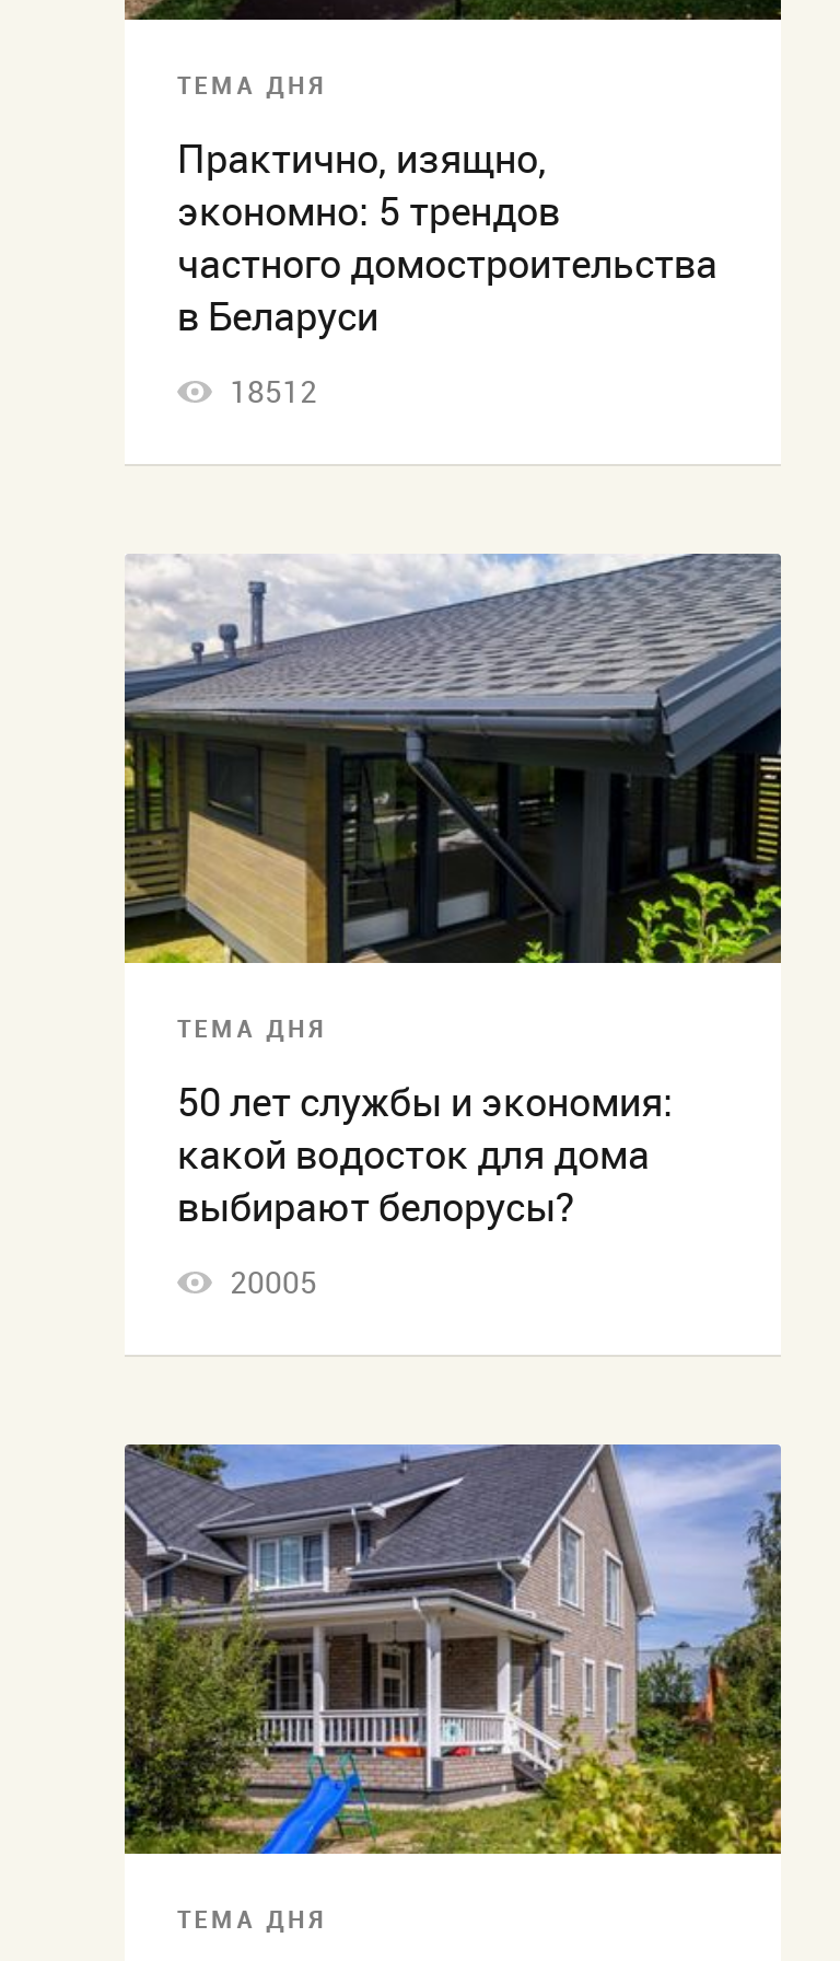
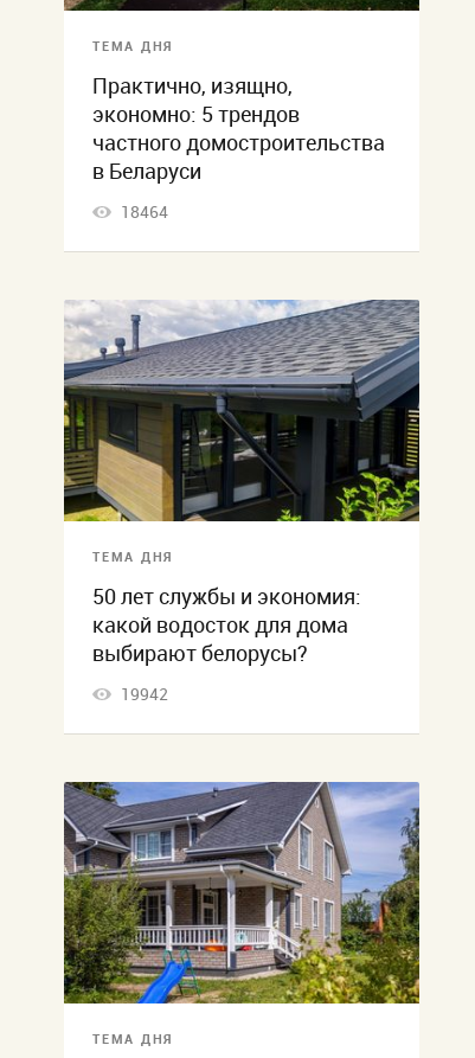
- 18512
+ 18464

- 20005
+ 19942
